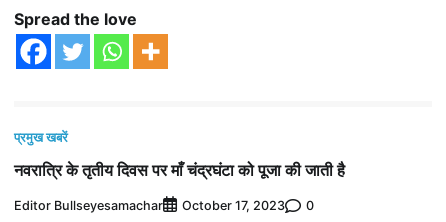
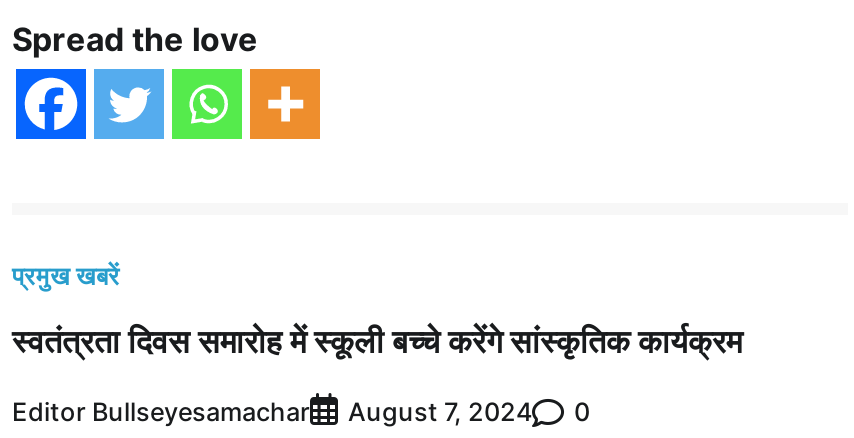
- नवरात्रि के तृतीय दिवस पर माँ चंद्रघंटा को पूजा की जाती है
+ स्वतंत्रता दिवस समारोह में स्कूली बच्चे करेंगे सांस्कृतिक कार्यक्रम

- Editor Bullseyesamachar October 17, 2023 0
+ Editor Bullseyesamachar August 7, 2024 0
